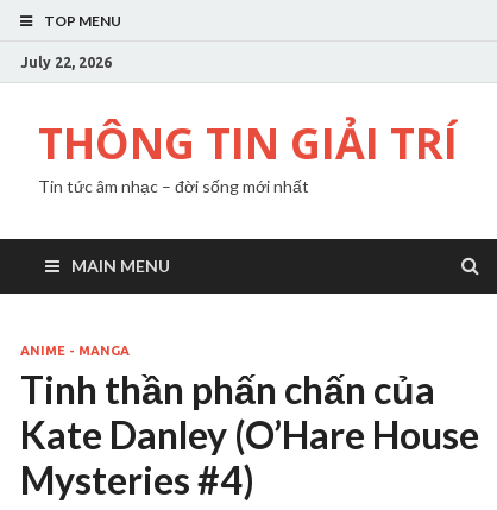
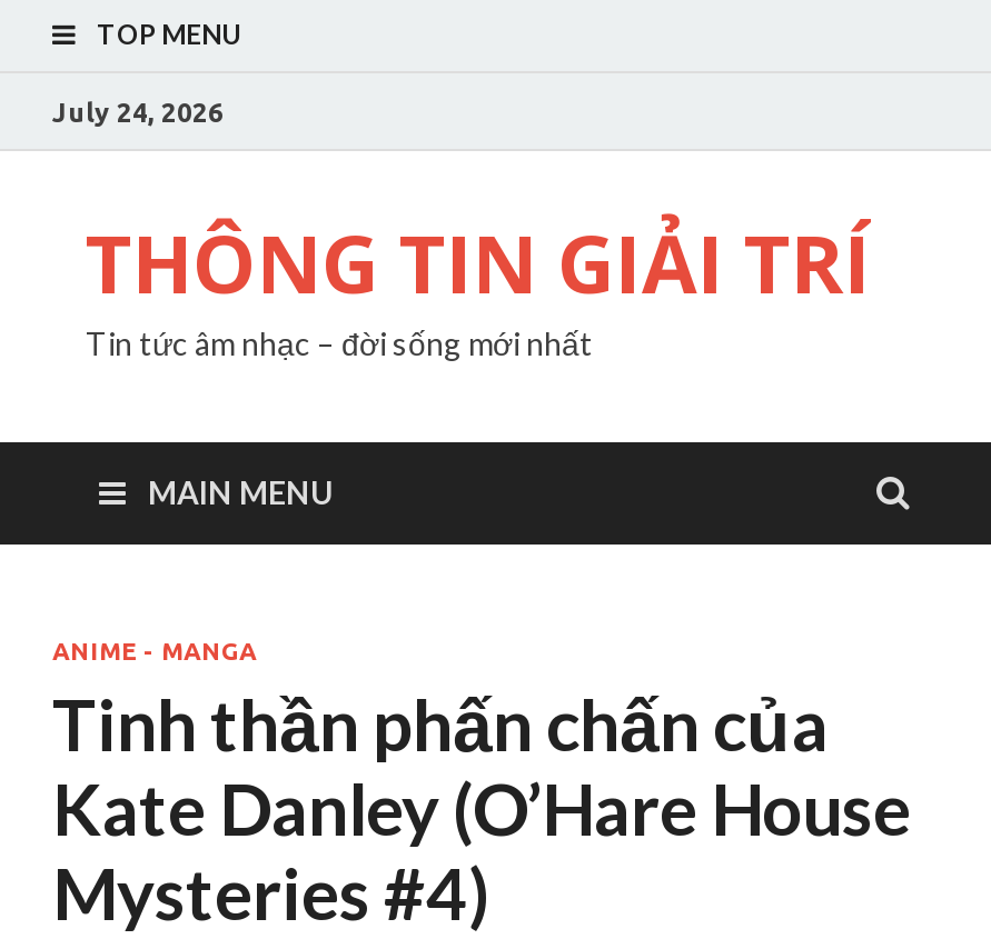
- July 22, 2026
+ July 24, 2026
